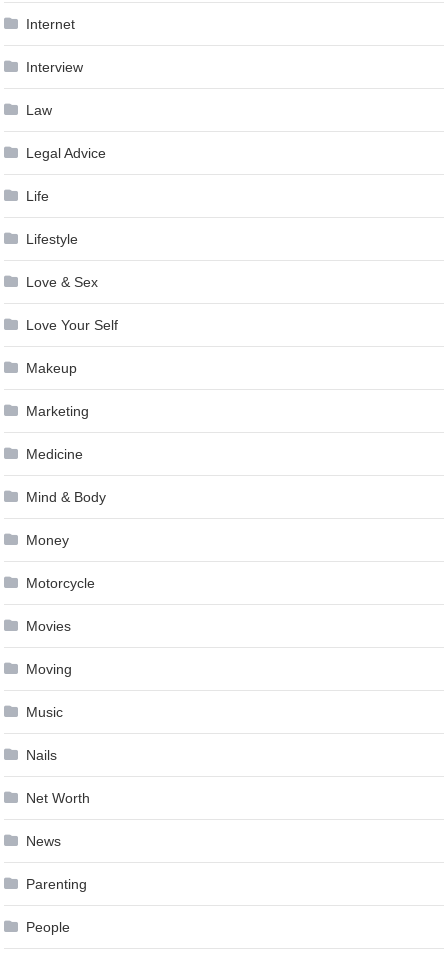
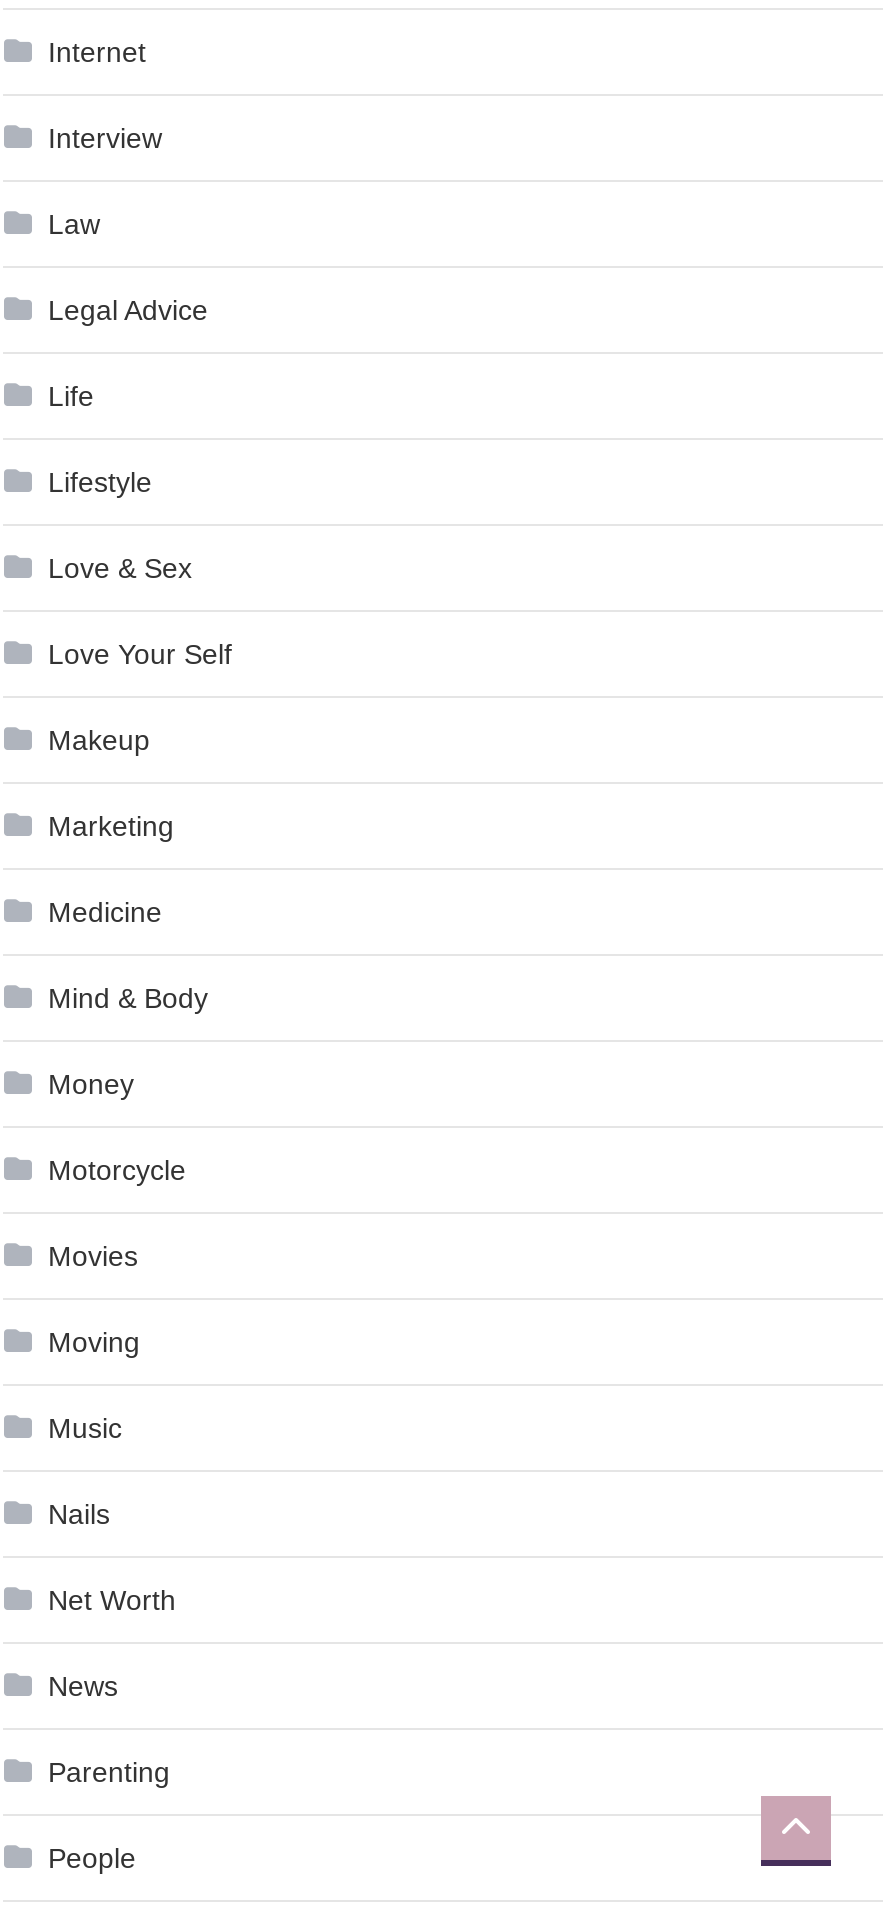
+ [image]
